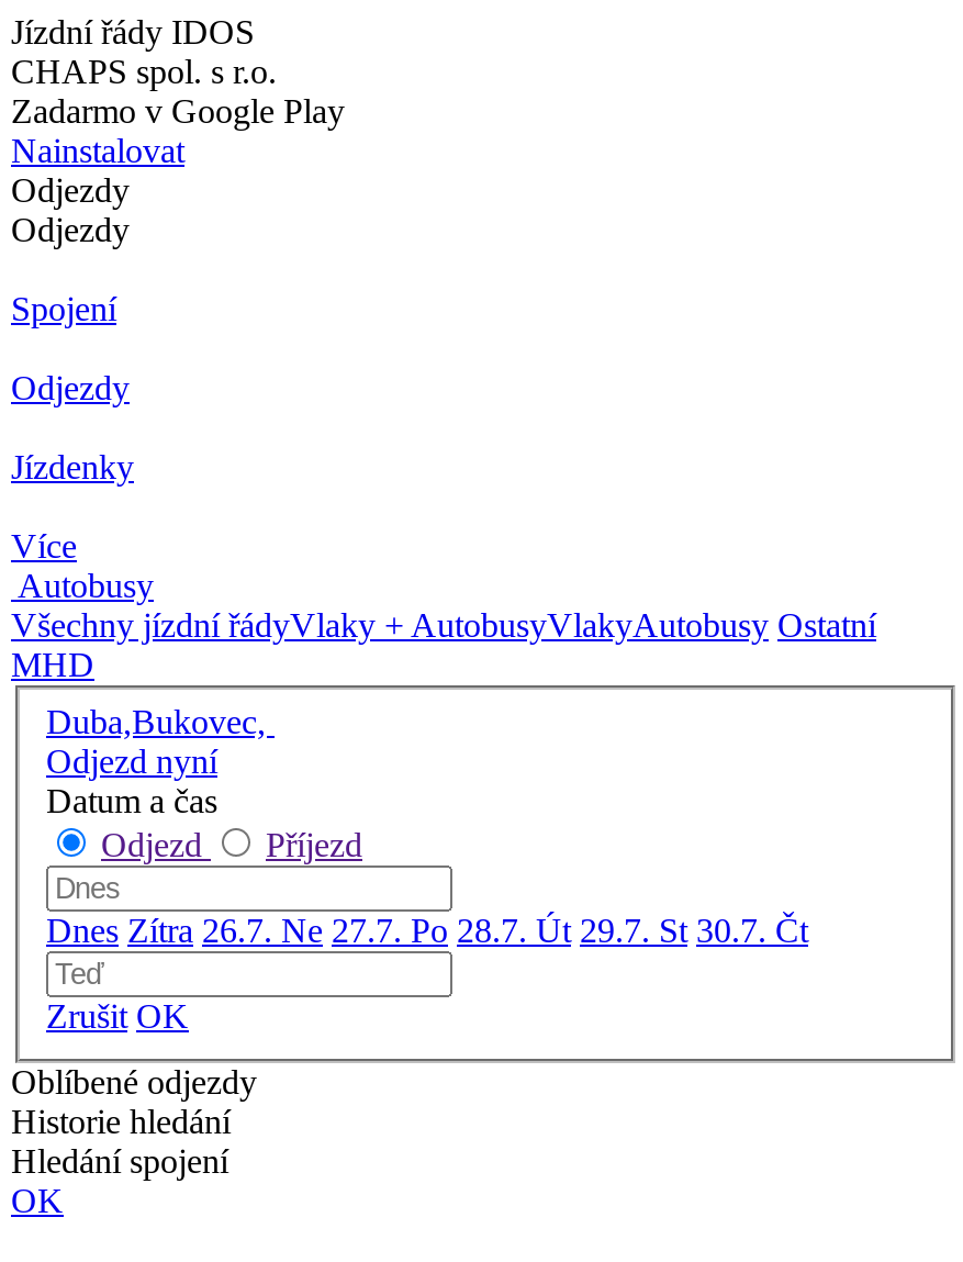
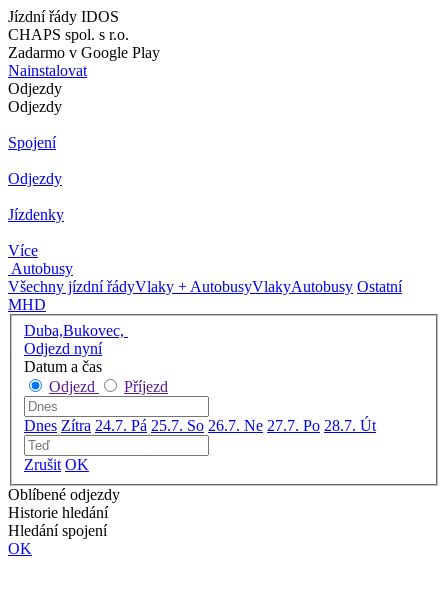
- Dnes Zítra 26.7. Ne 27.7. Po 28.7. Út 29.7. St 30.7. Čt
+ Dnes Zítra 24.7. Pá 25.7. So 26.7. Ne 27.7. Po 28.7. Út
